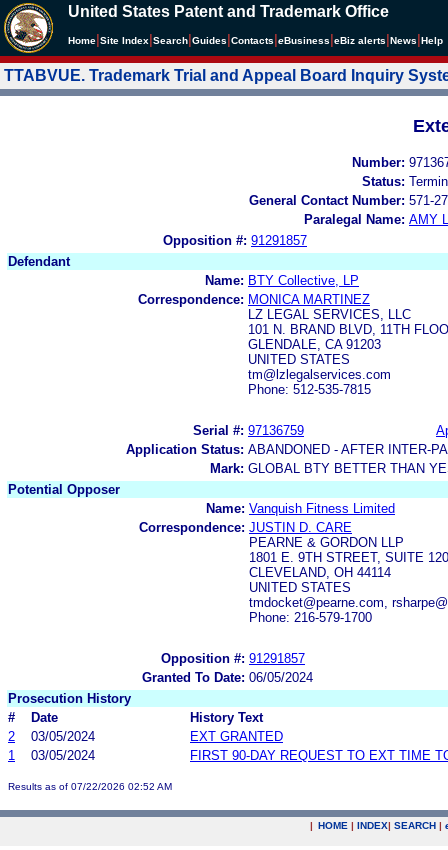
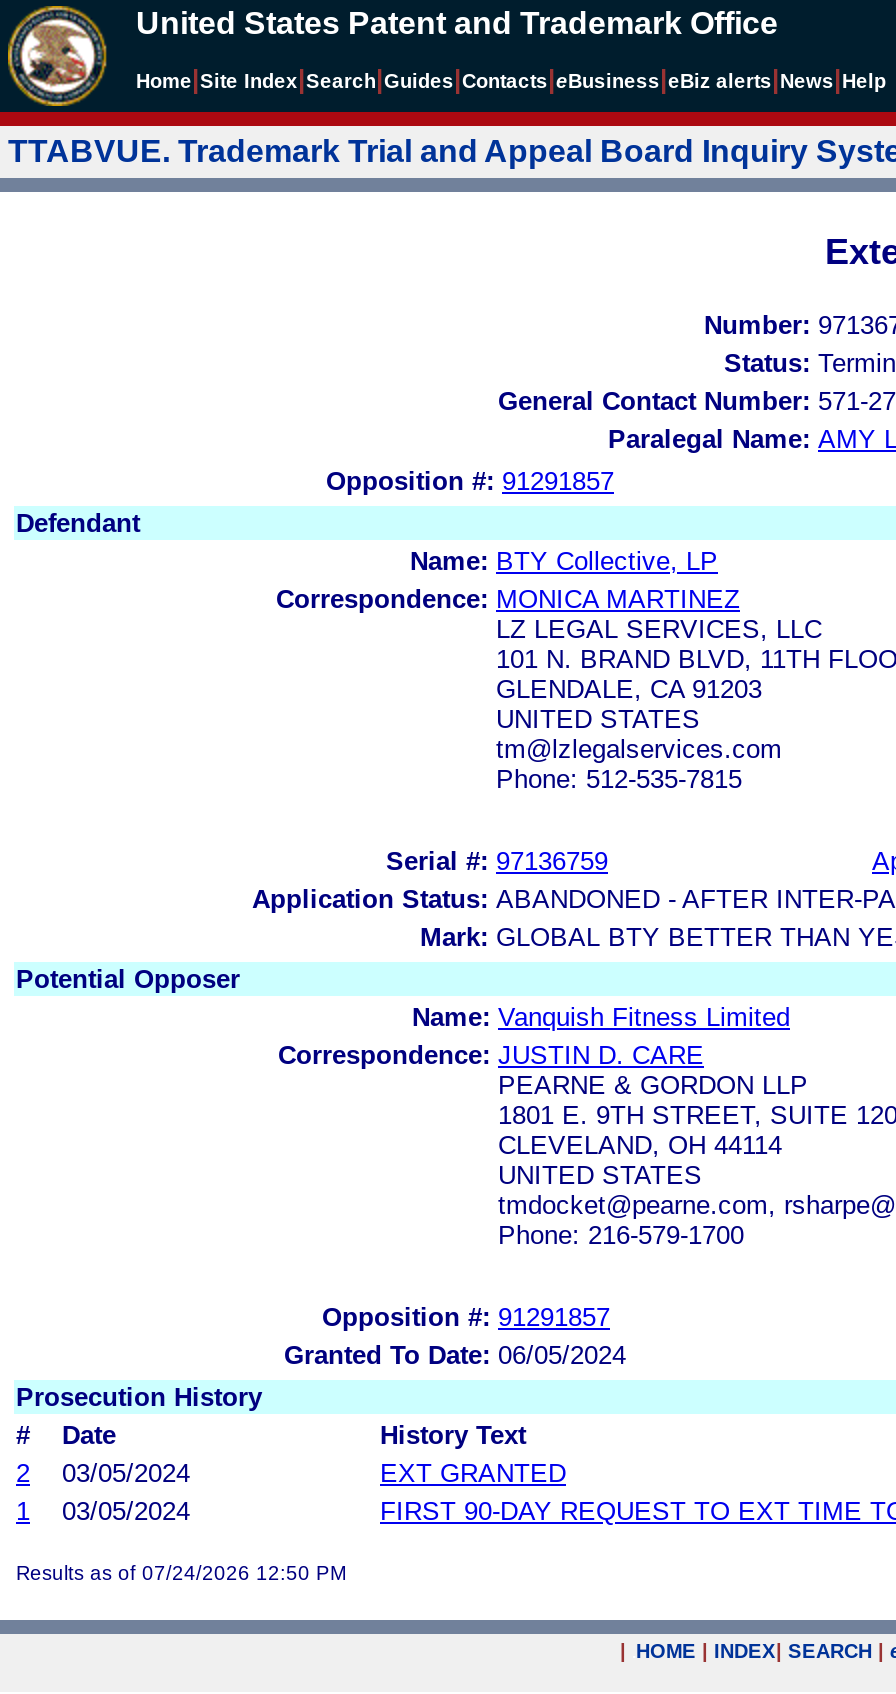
- Results as of 07/22/2026 02:52 AM
+ Results as of 07/24/2026 12:50 PM
